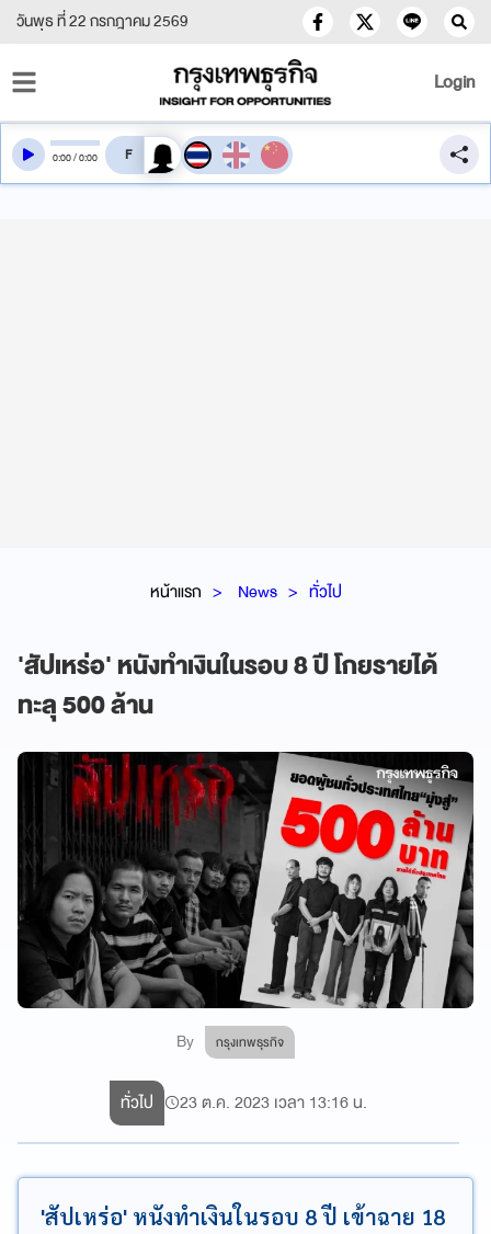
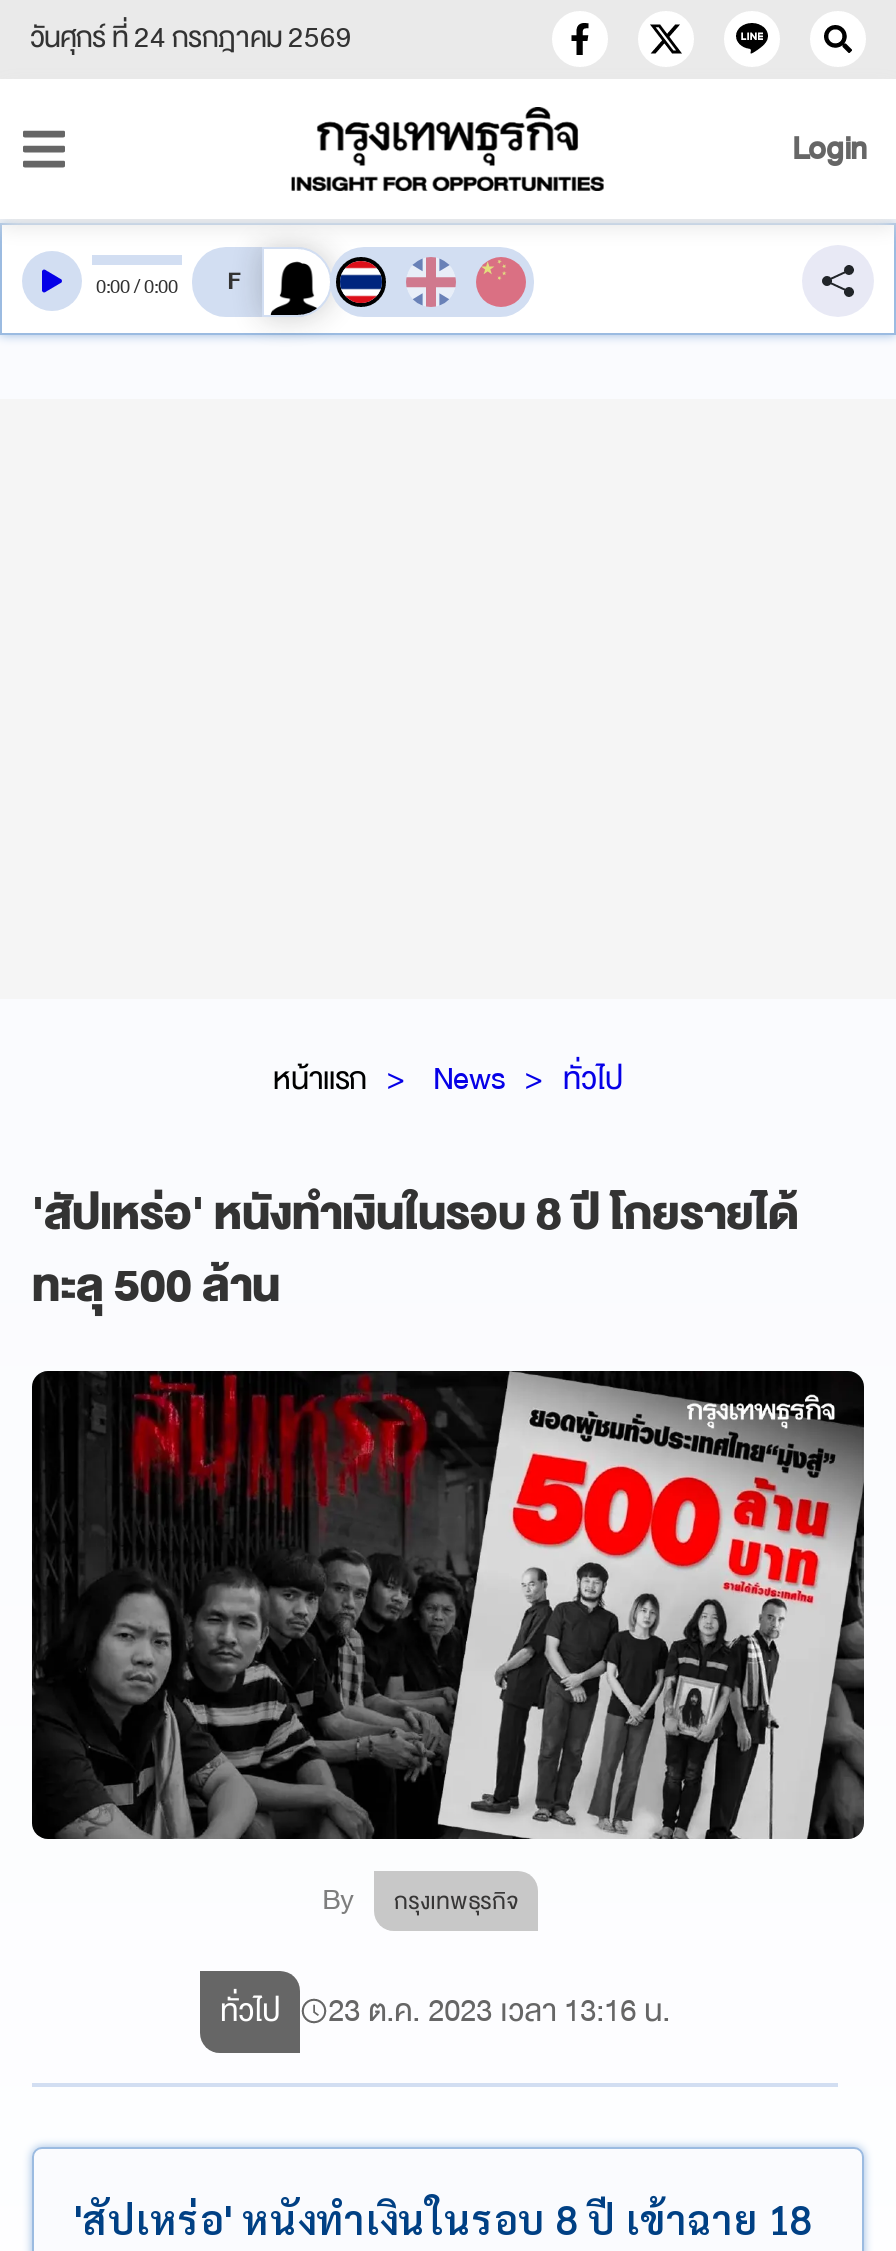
- วันพุธ ที่ 22 กรกฎาคม 2569
+ วันศุกร์ ที่ 24 กรกฎาคม 2569
